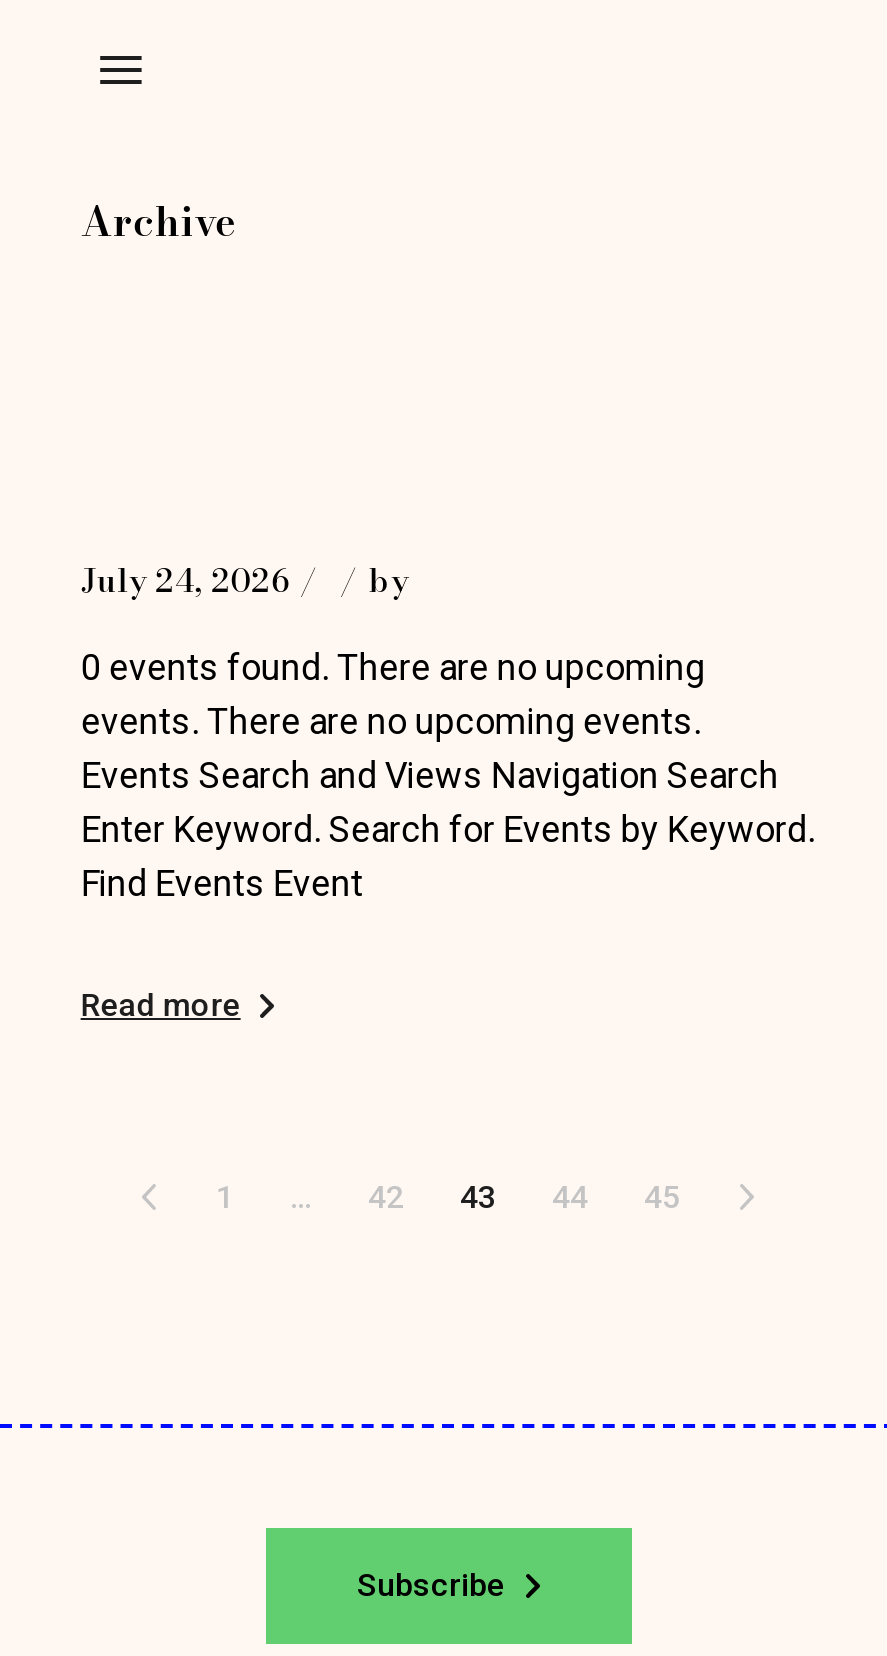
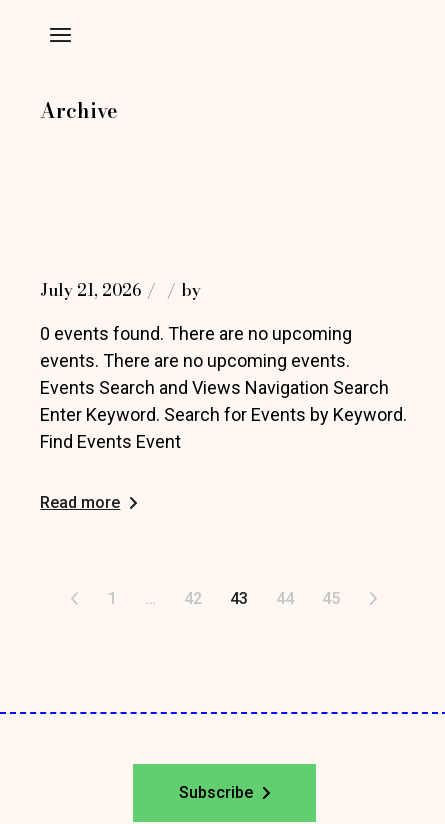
- July 24, 2026 by
+ July 21, 2026 by
